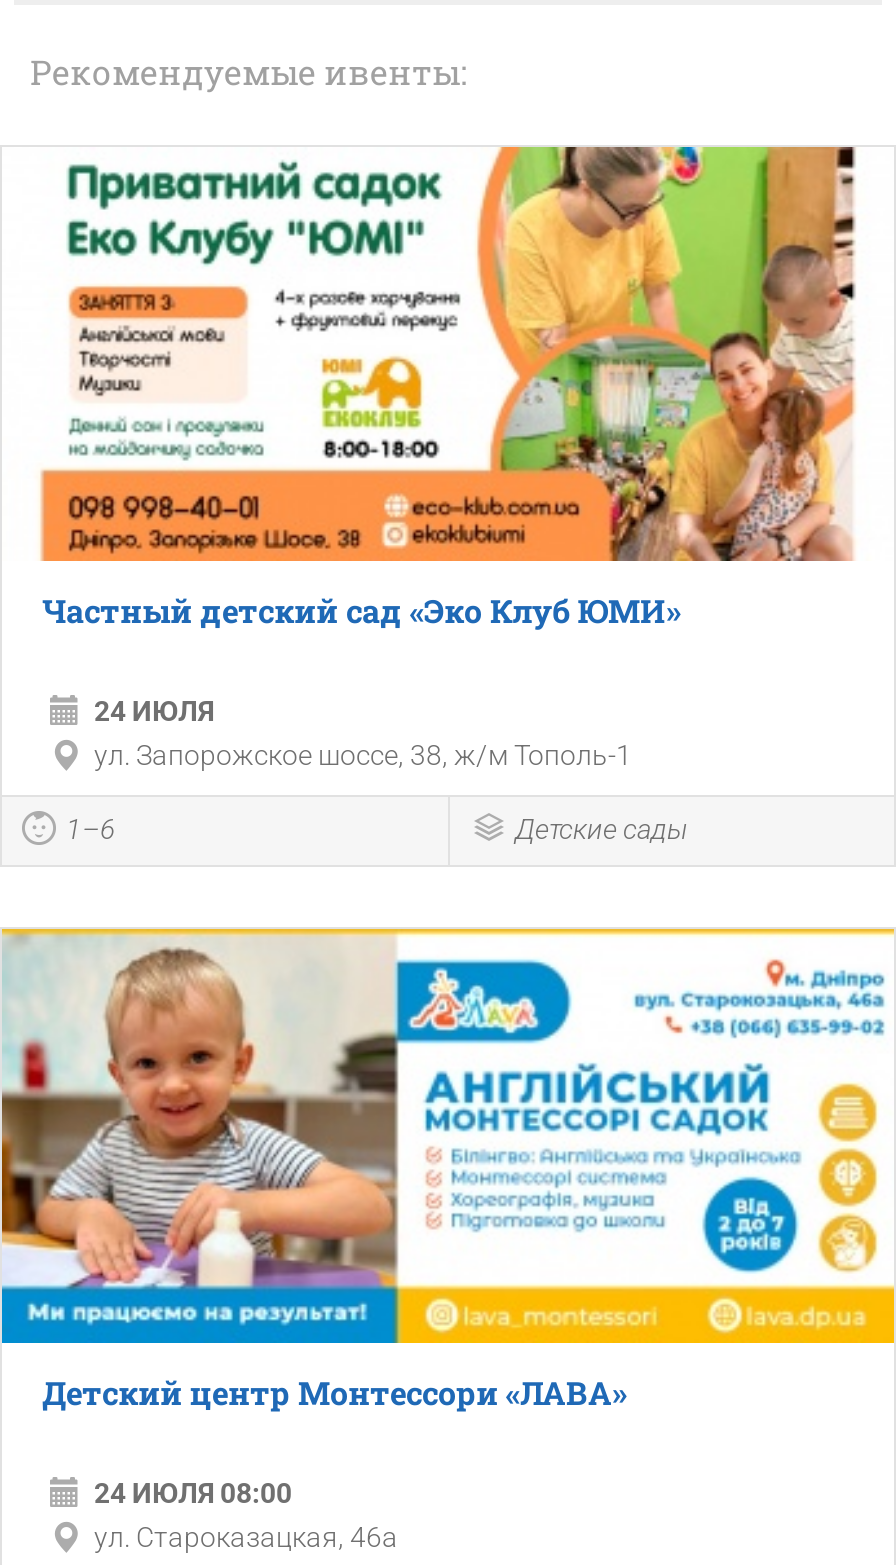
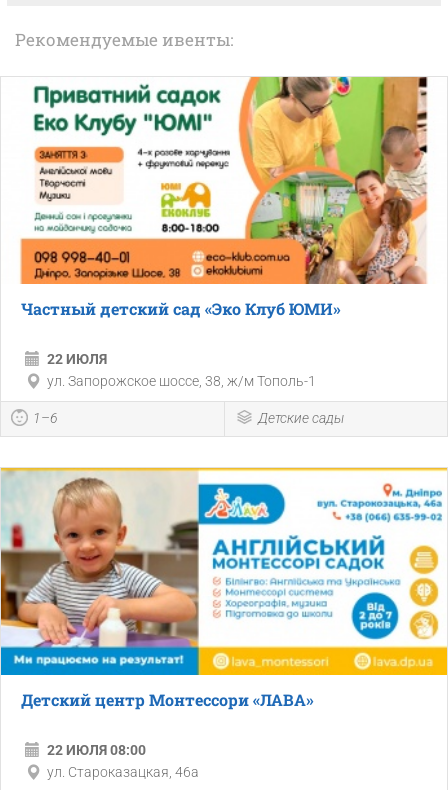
- 24 ИЮЛЯ
+ 22 ИЮЛЯ

- 24 ИЮЛЯ 08:00
+ 22 ИЮЛЯ 08:00
